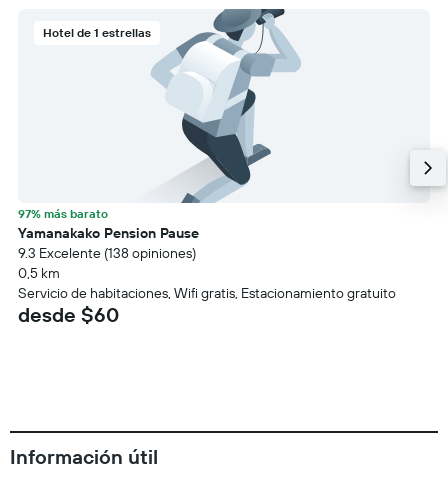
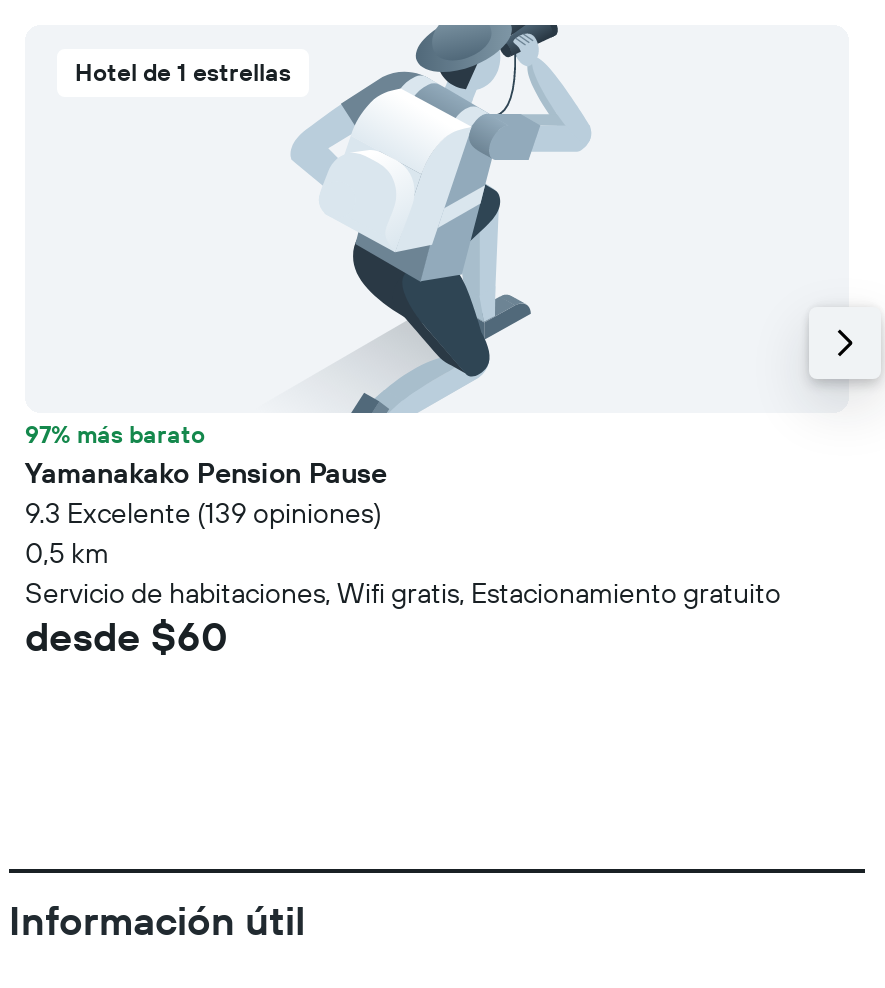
- 9.3 Excelente (138 opiniones)
+ 9.3 Excelente (139 opiniones)
